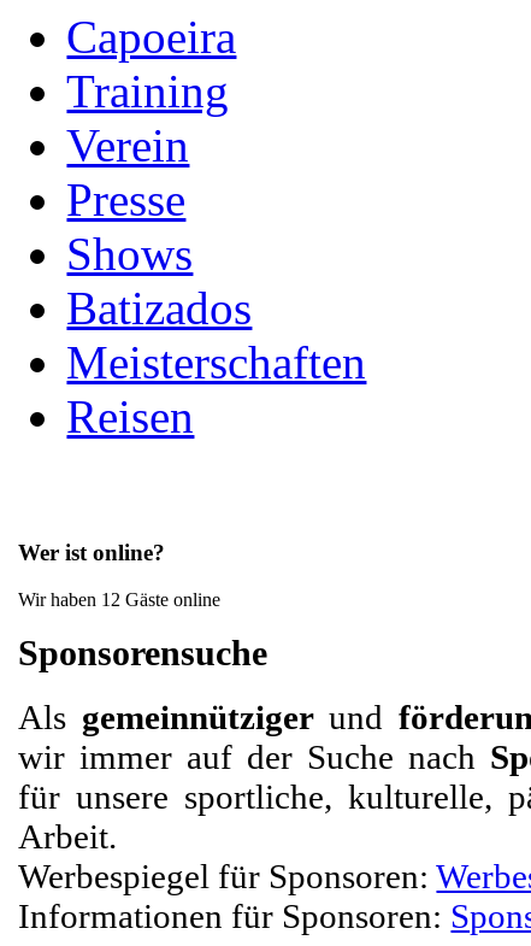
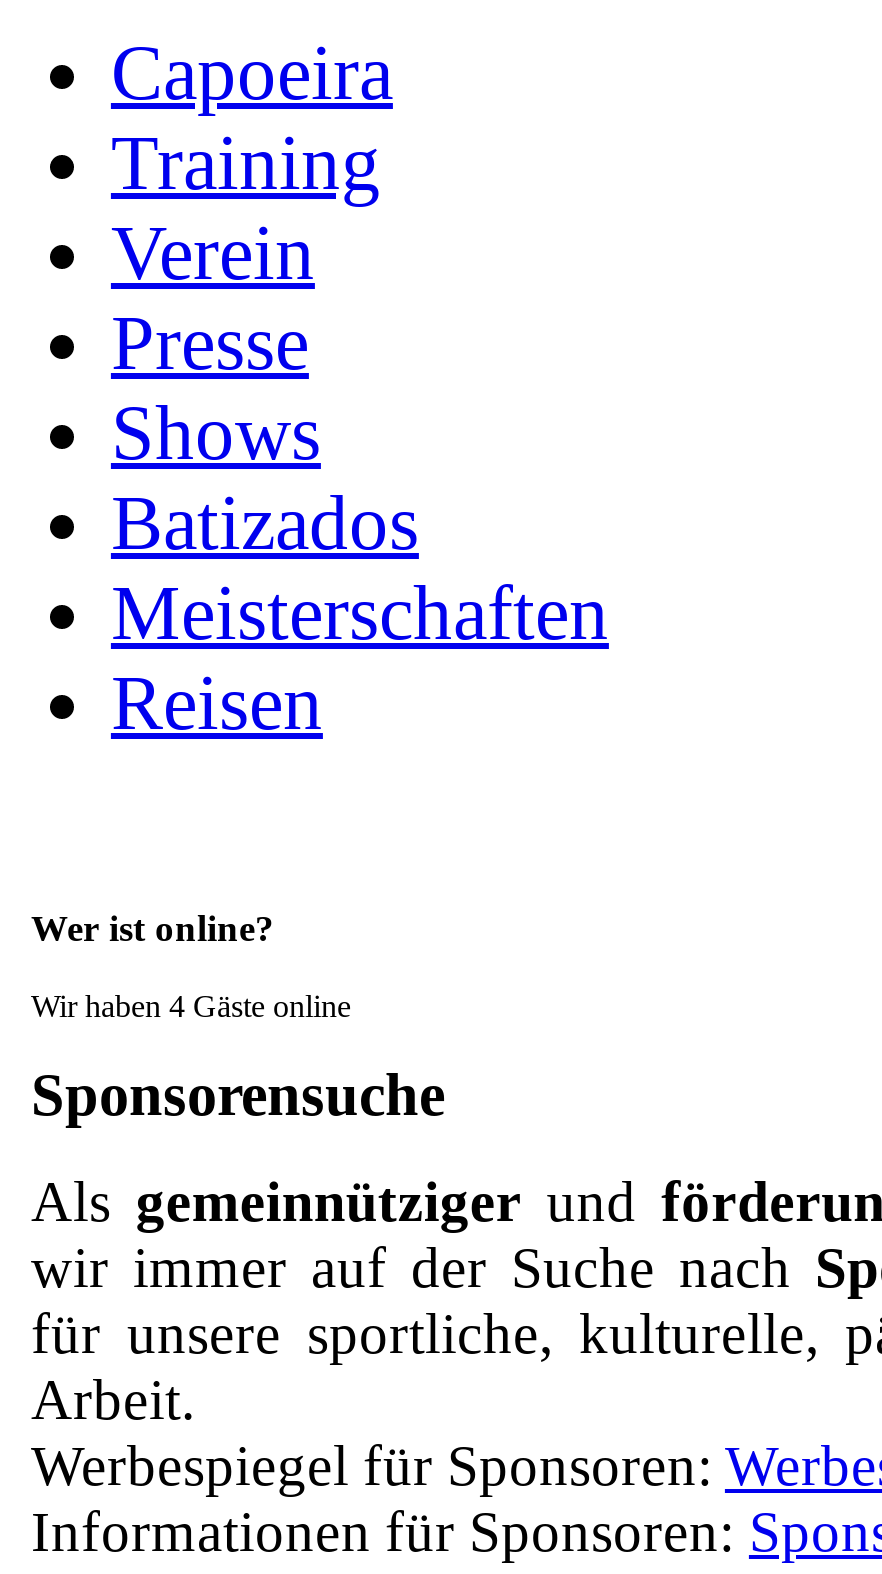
- Wir haben 12 Gäste online
+ Wir haben 4 Gäste online
